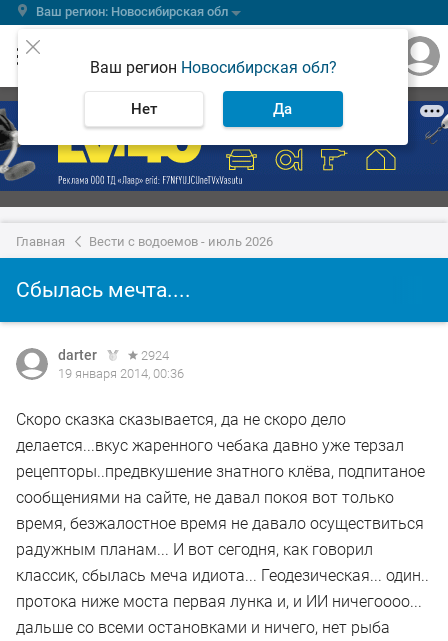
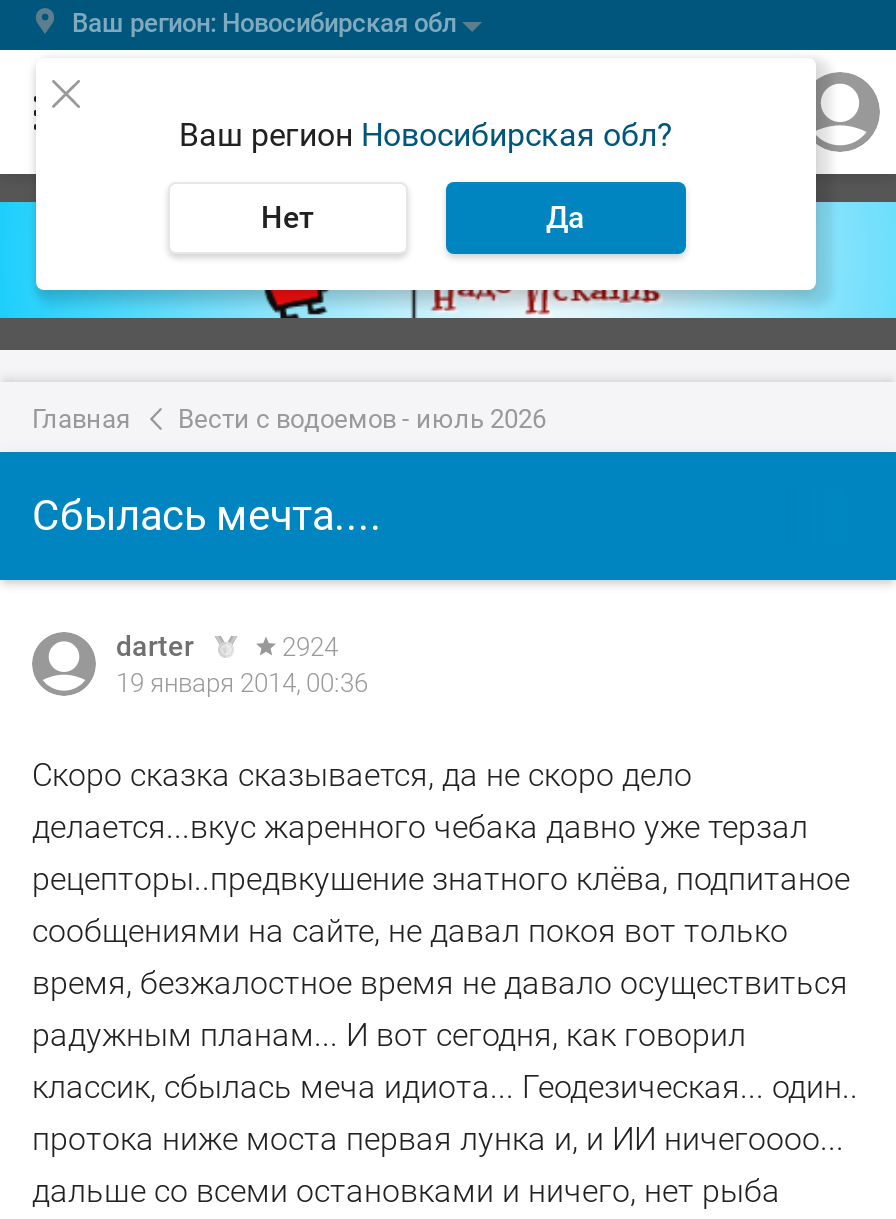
- [image]
+ [image]
